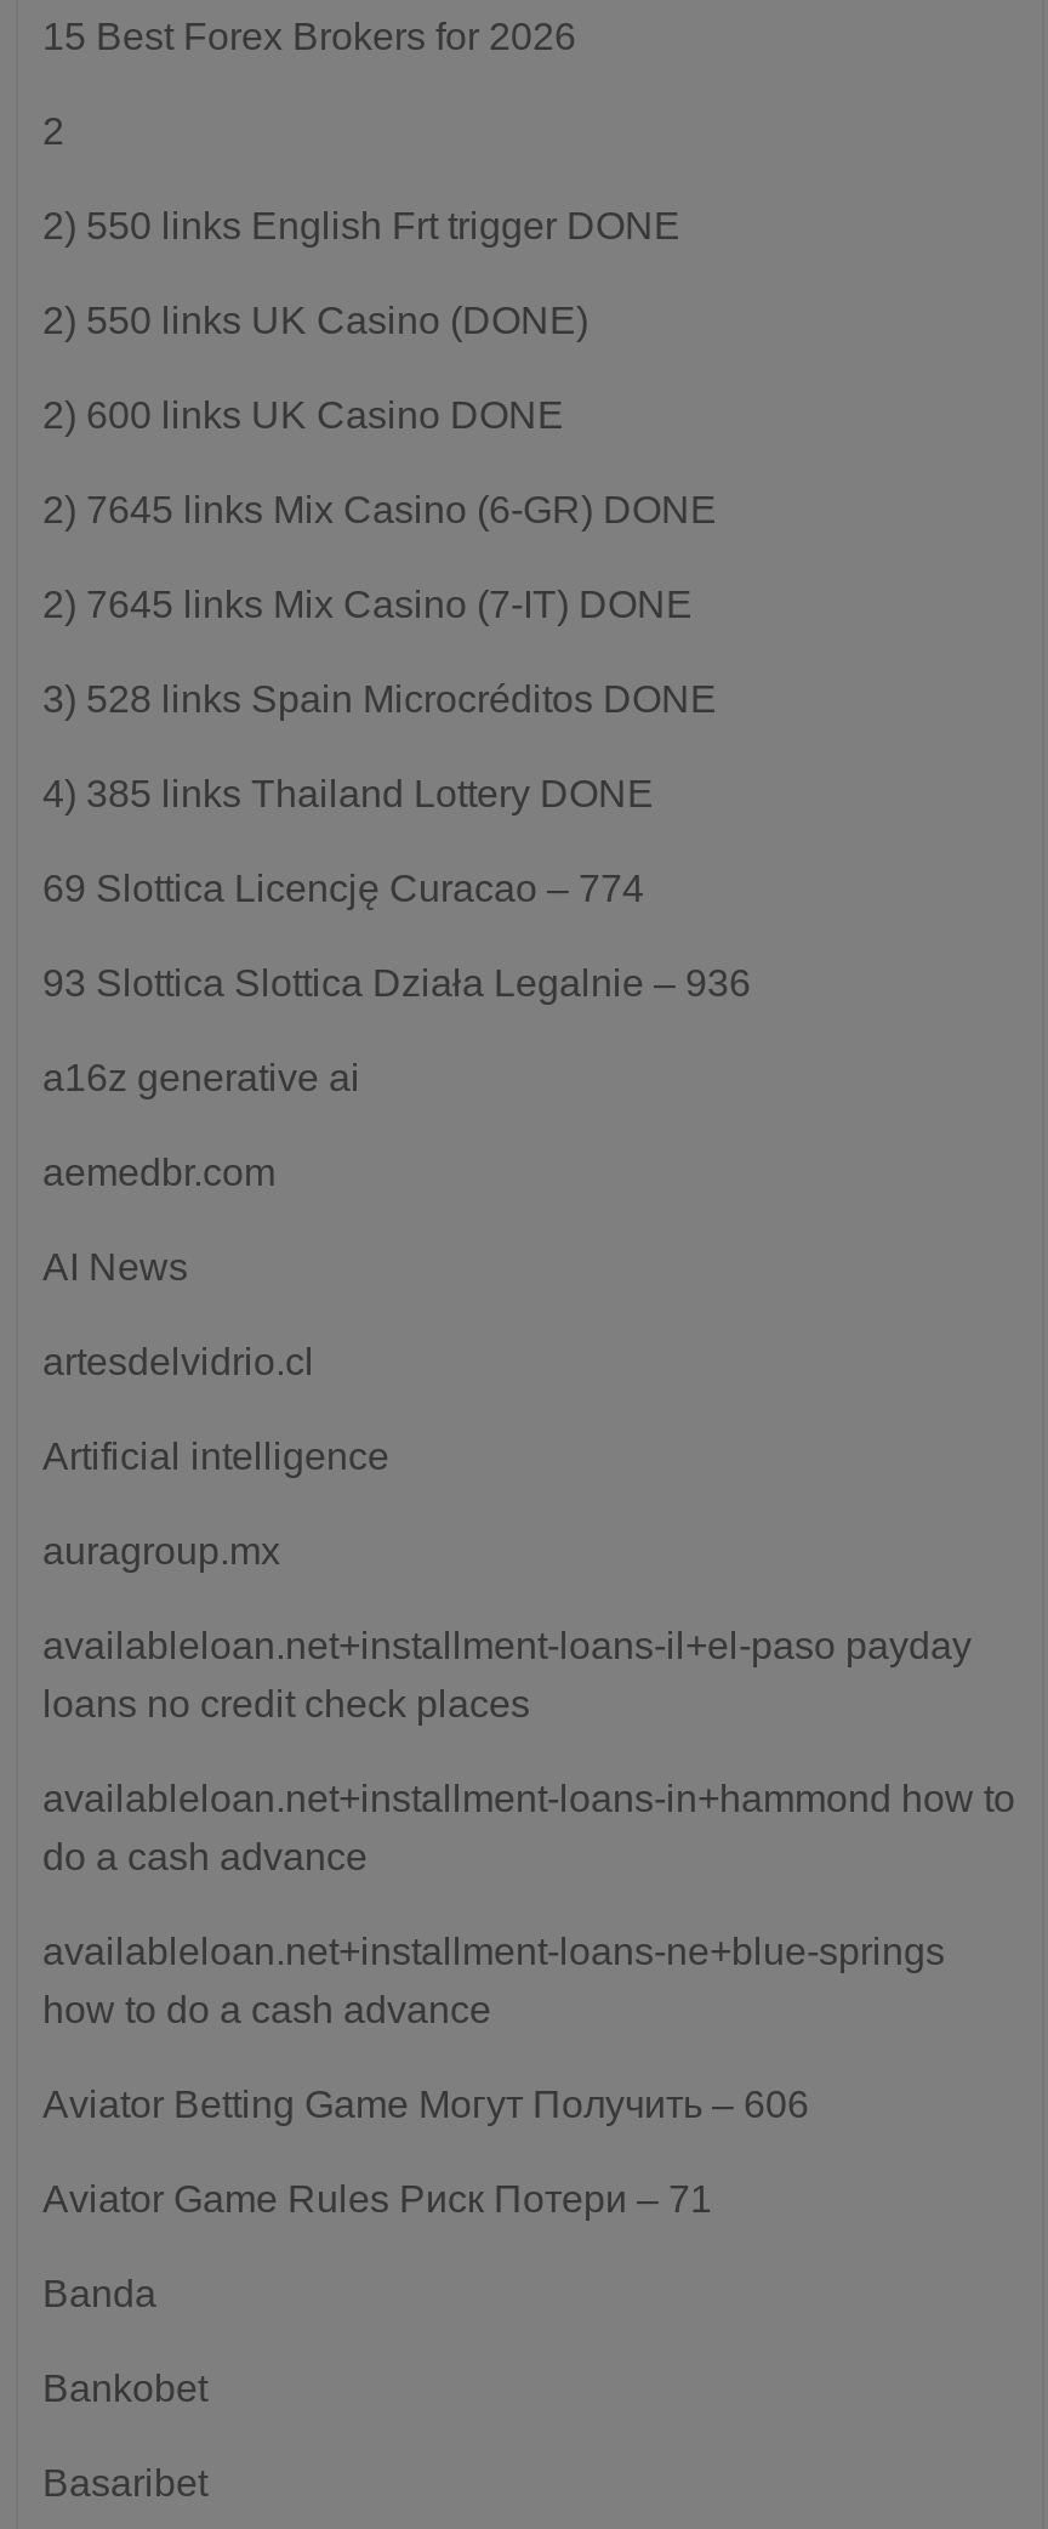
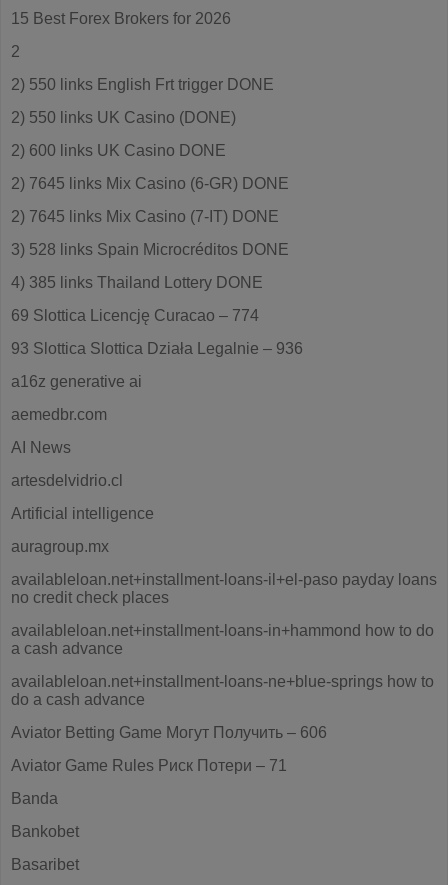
- availableloan.net+installment-loans-il+el-paso payday
- loans no credit check places
- availableloan.net+installment-loans-in+hammond how to
+ availableloan.net+installment-loans-il+el-paso payday loans
+ no credit check places
+ availableloan.net+installment-loans-in+hammond how to do
+ a cash advance
+ availableloan.net+installment-loans-ne+blue-springs how to

- availableloan.net+installment-loans-ne+blue-springs
- how to do a cash advance
